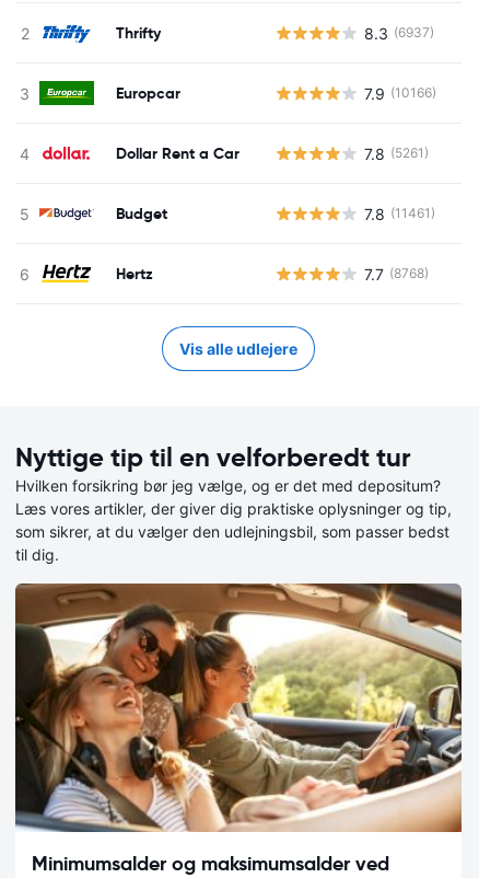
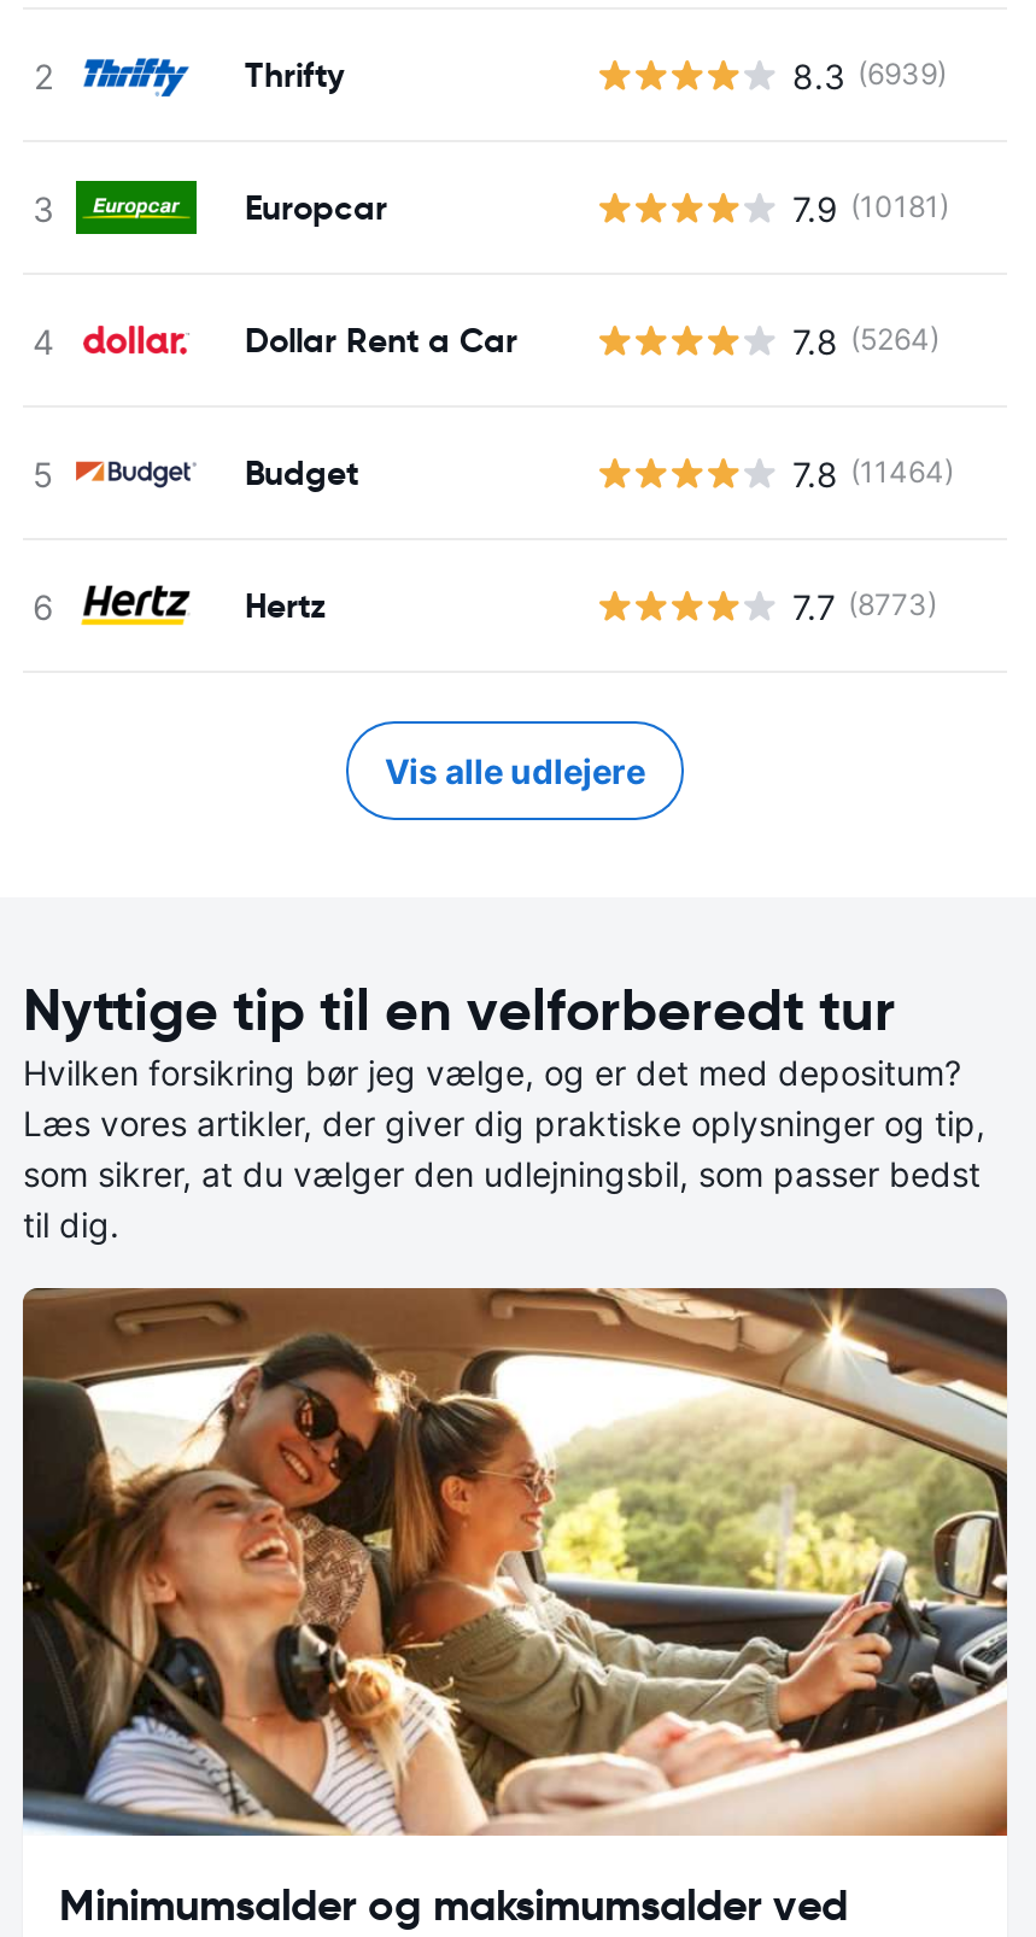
- 8.3 (6937)
+ 8.3 (6939)

- 7.9 (10166)
+ 7.9 (10181)

- 7.8 (5261)
+ 7.8 (5264)

- 7.8 (11461)
+ 7.8 (11464)

- 7.7 (8768)
+ 7.7 (8773)
